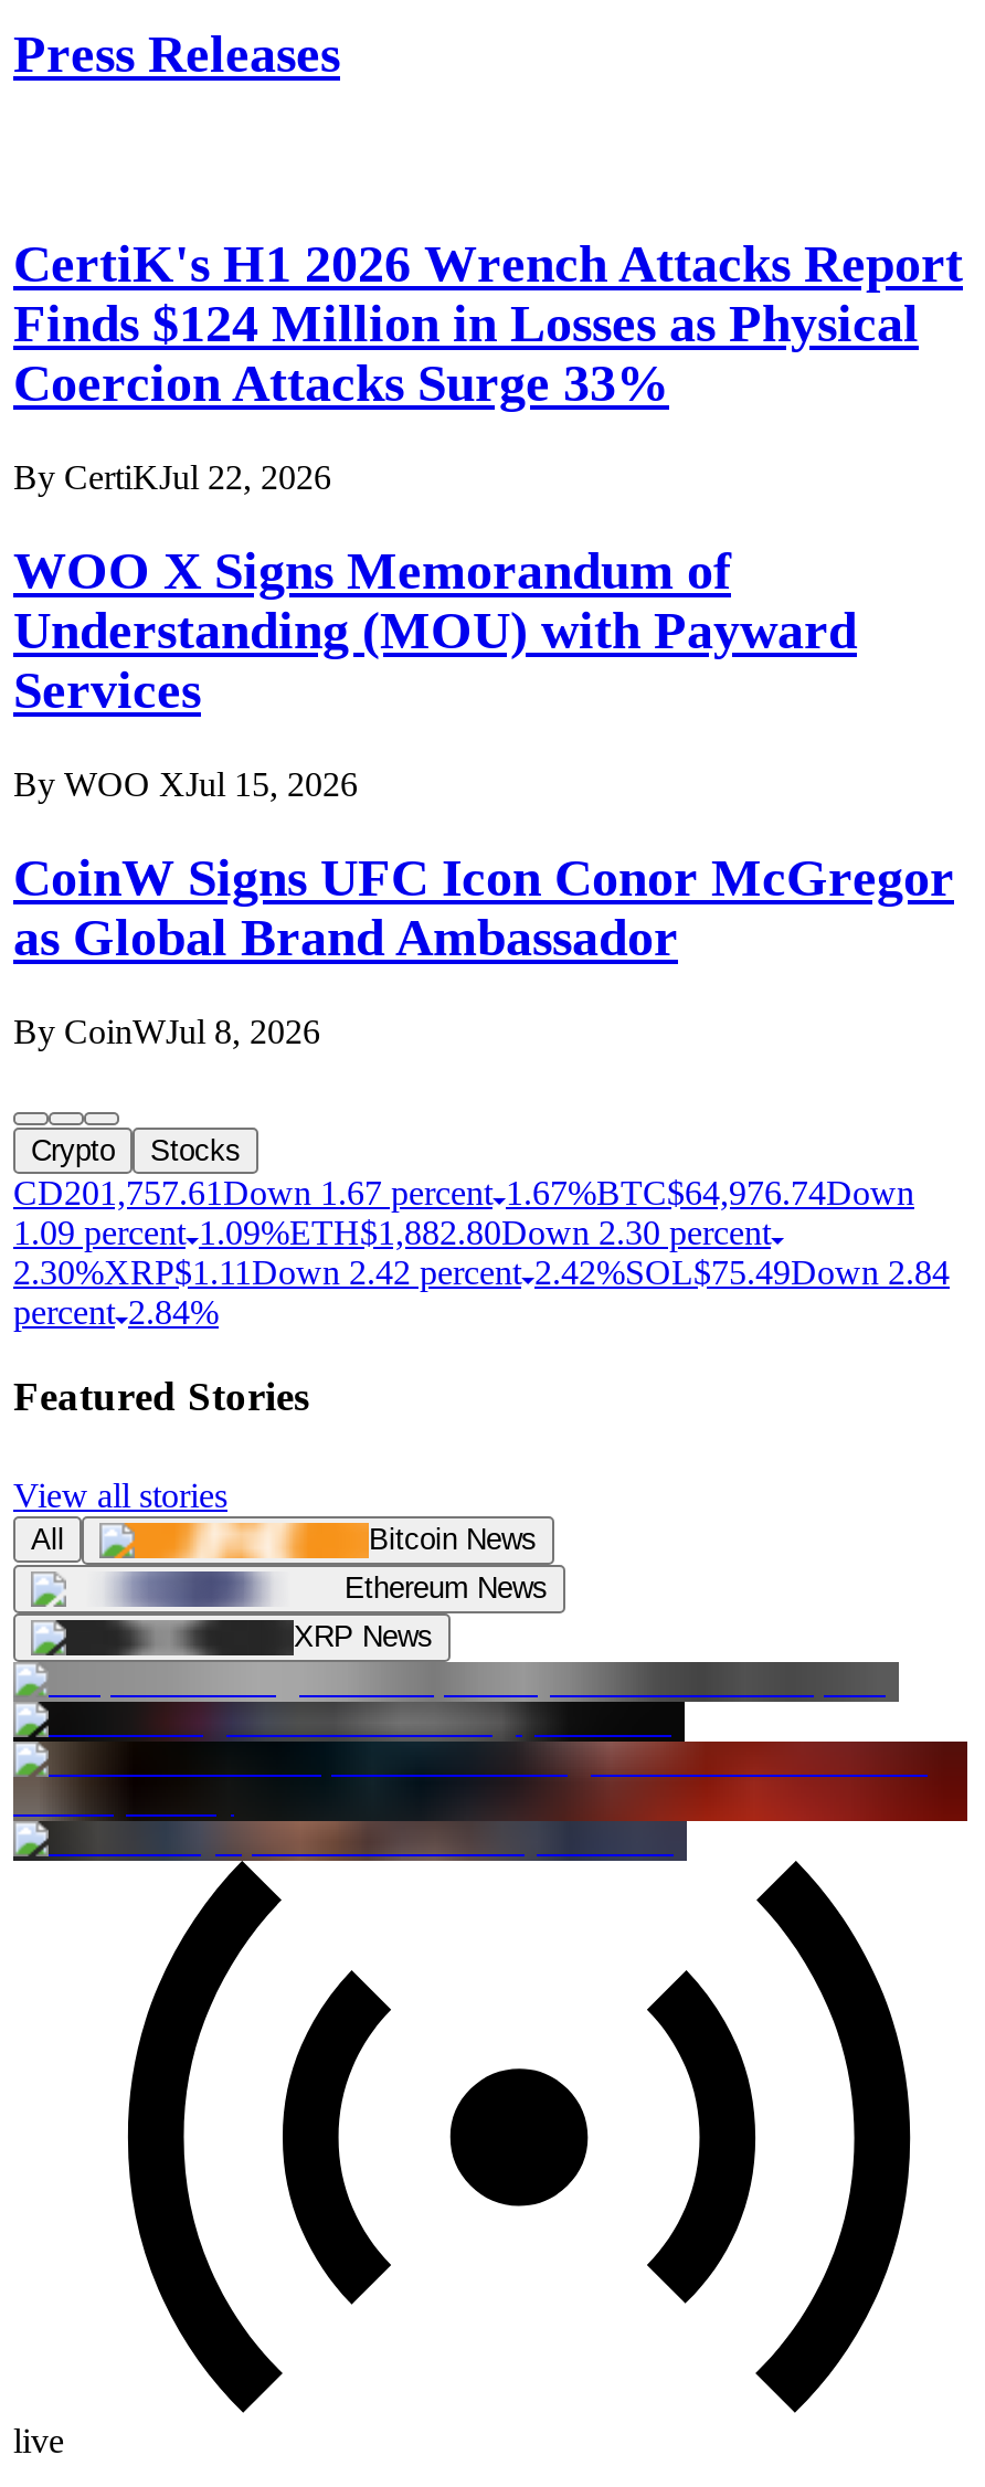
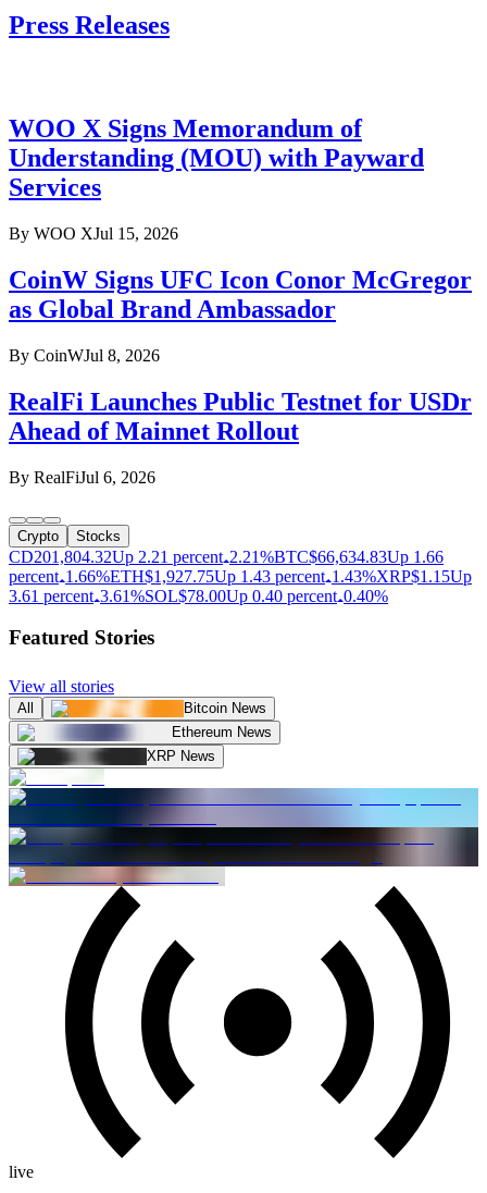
- CertiK's H1 2026 Wrench Attacks Report
- Finds $124 Million in Losses as Physical
- Coercion Attacks Surge 33%
- By CertiKJul 22, 2026

moved up: WOO X Signs Memorandum of | Understanding (MOU) with Payward | Services | By WOO XJul 15, 2026 | CoinW Signs UFC Icon Conor McGregor | as Global Brand Ambassador | By CoinWJul 8, 2026

+ RealFi Launches Public Testnet for USDr
+ Ahead of Mainnet Rollout
+ By RealFiJul 6, 2026

- CD201,757.61Down 1.67 percent 1.67%BTC$64,976.74Down
- 1.09 percent 1.09%ETH$1,882.80Down 2.30 percent
- 2.30%XRP$1.11 Down 2.42 percent 2.42%SOL $75.49Down 2.84
- percent 2.84%
+ CD201,804.32Up 2.21 percent 2.21%BTC$66,634.83 Up 1.66
+ percent 1.66%ETH$1,927.75 Up 1.43 percent 1.43%XRP$1.15 Up
+ 3.61 percent 3.61%SOL $78.00 Up 0.40 percent 0.40%

moved up: [image] | Featured Stories | View all stories | All | Bitcoin News | Ethereum News | XRP News

- [image]
+ [image]
